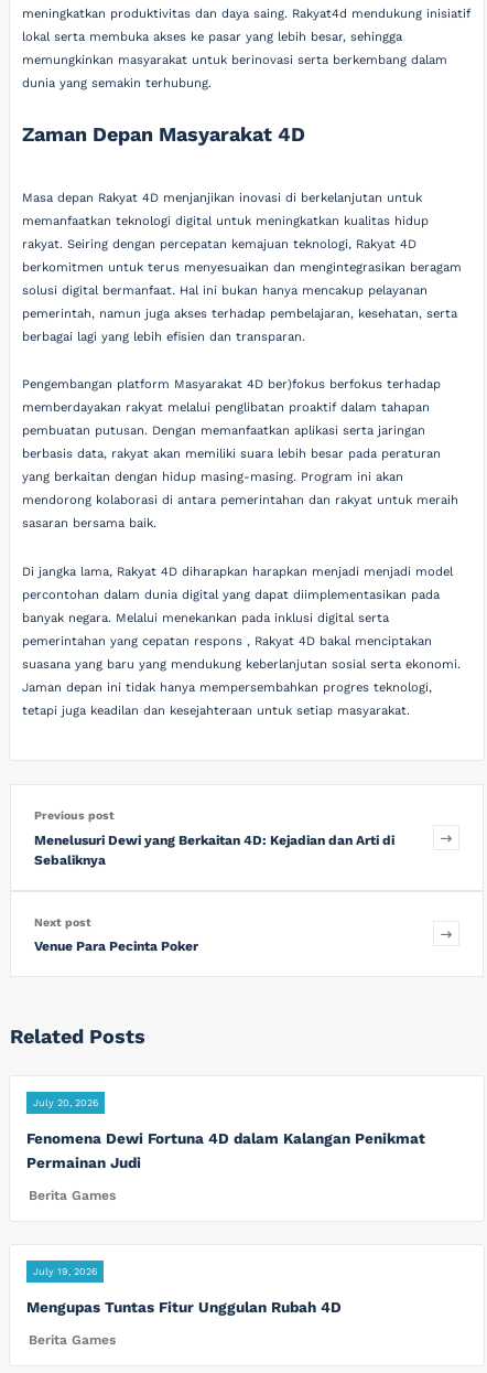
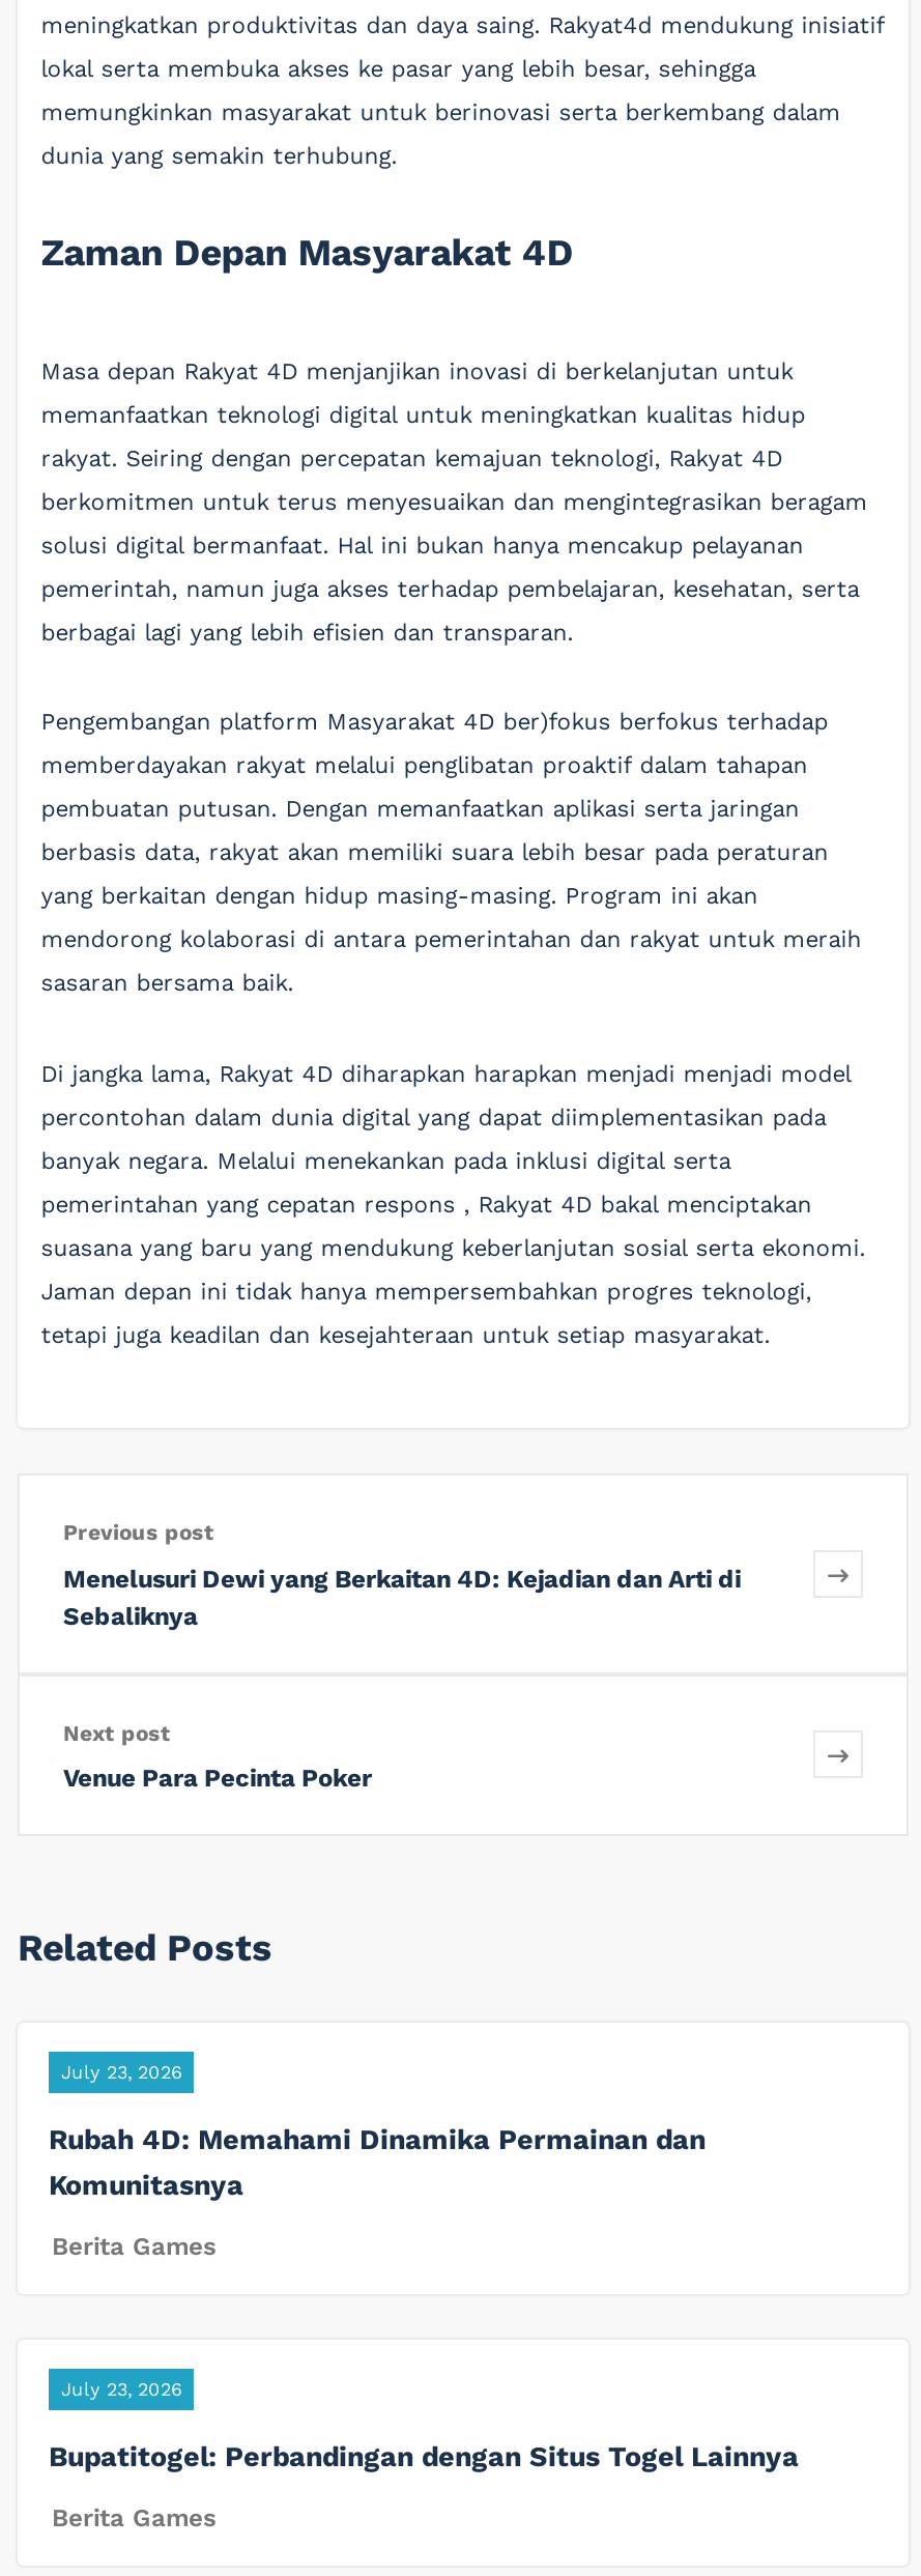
- July 20, 2026
+ July 23, 2026

- Fenomena Dewi Fortuna 4D dalam Kalangan Penikmat
- Permainan Judi
+ Rubah 4D: Memahami Dinamika Permainan dan
+ Komunitasnya

- July 19, 2026
+ July 23, 2026

- Mengupas Tuntas Fitur Unggulan Rubah 4D
+ Bupatitogel: Perbandingan dengan Situs Togel Lainnya
